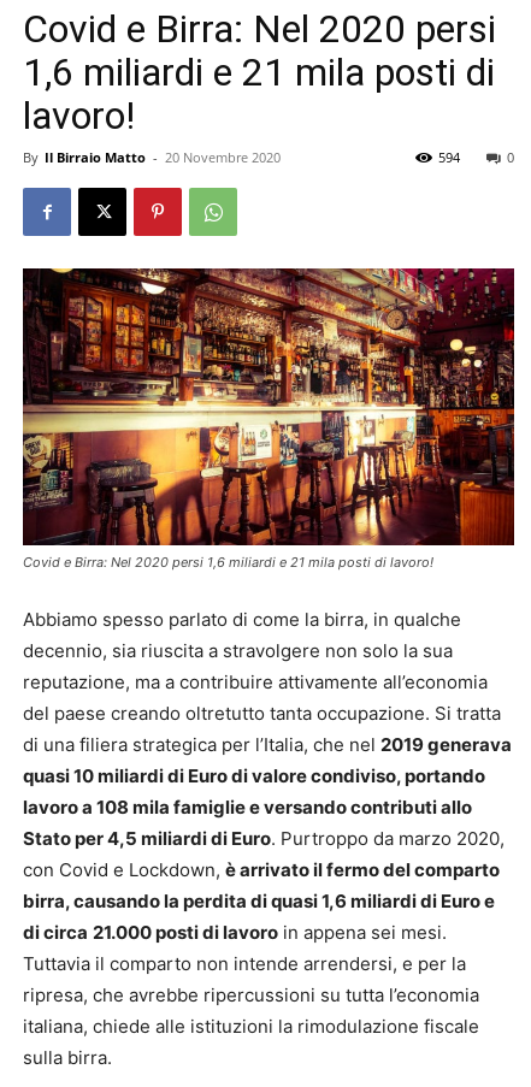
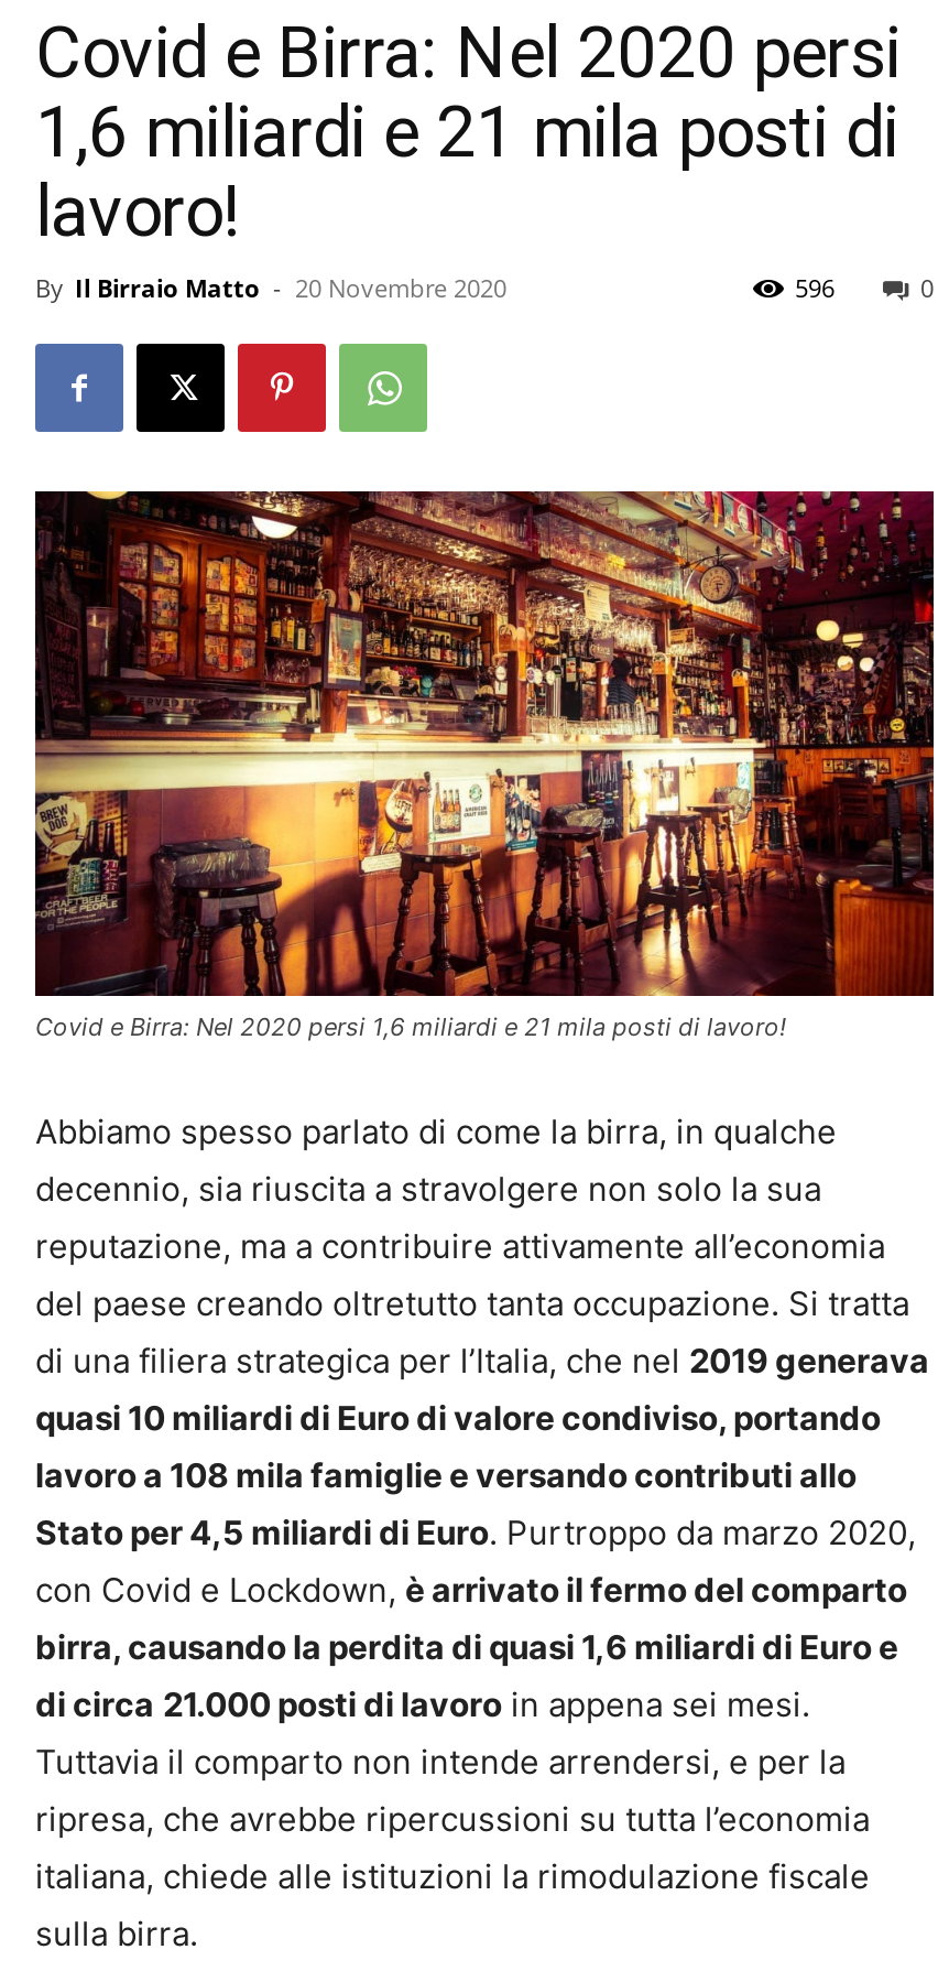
- 594
+ 596
